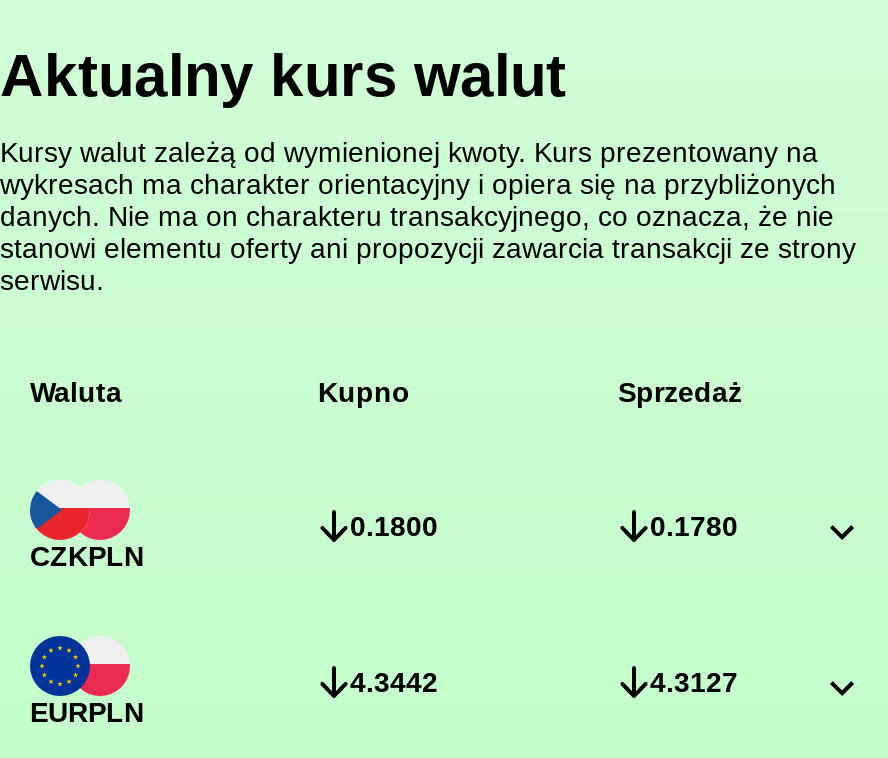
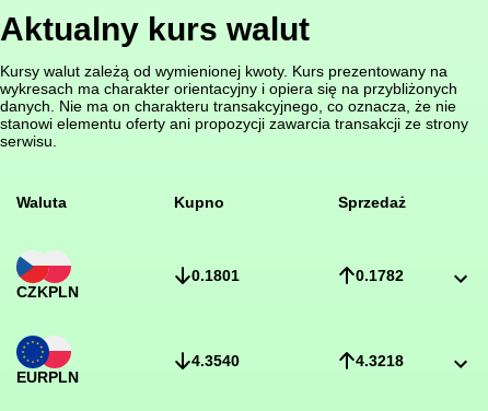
- 0.1800
+ 0.1801

- 0.1780
+ 0.1782

- 4.3442
+ 4.3540

- 4.3127
+ 4.3218
